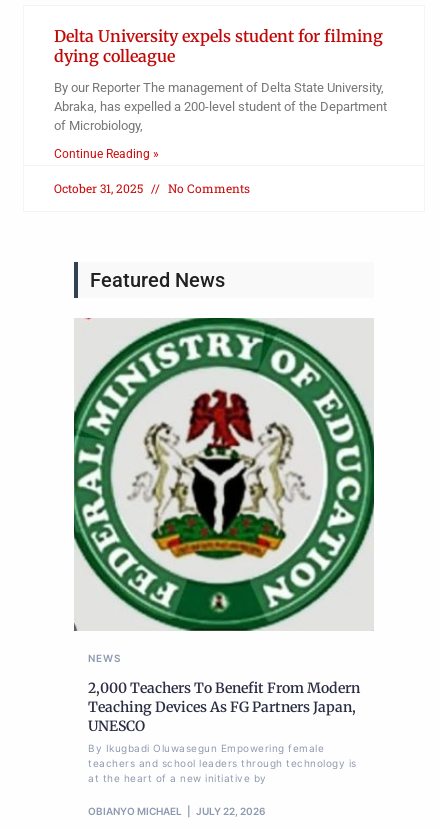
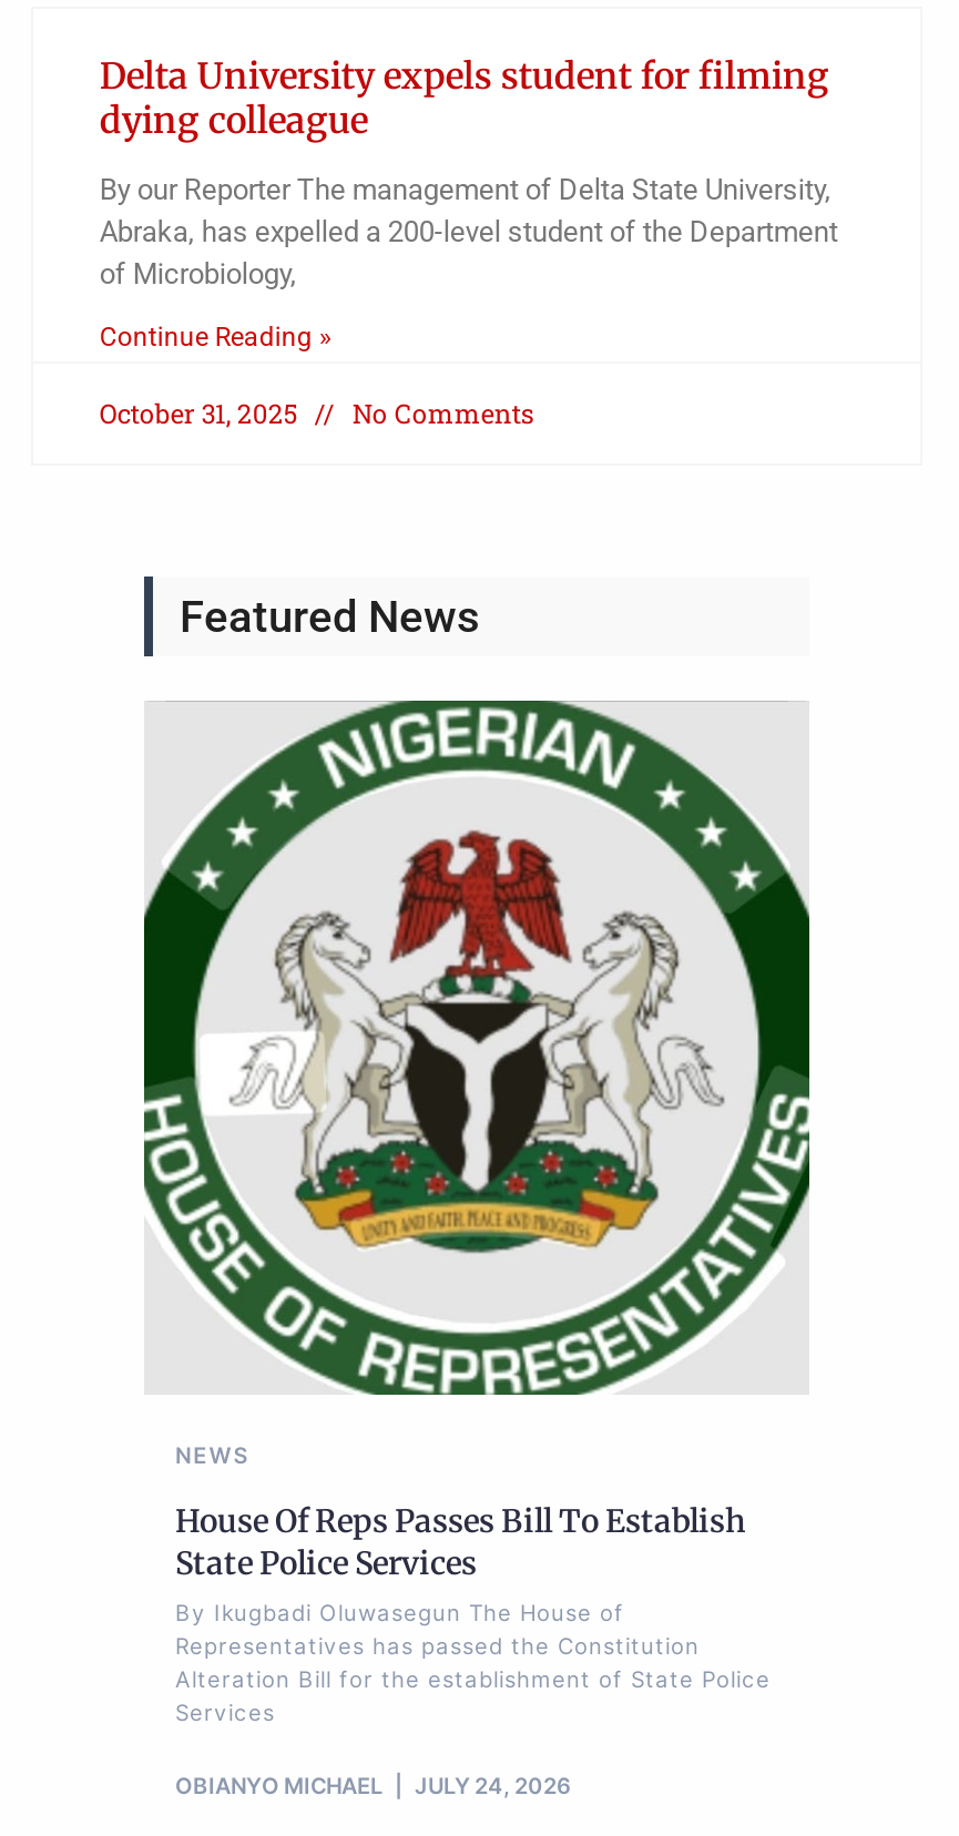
- [image]
+ [image]

- 2,000 Teachers To Benefit From Modern
- Teaching Devices As FG Partners Japan,
- UNESCO
- By Ikugbadi Oluwasegun Empowering female
- teachers and school leaders through technology is
- at the heart of a new initiative by
+ House Of Reps Passes Bill To Establish
+ State Police Services
+ By Ikugbadi Oluwasegun The House of
+ Representatives has passed the Constitution
+ Alteration Bill for the establishment of State Police
+ Services

- OBIANYO MICHAEL JULY 22, 2026
+ OBIANYO MICHAEL JULY 24, 2026
